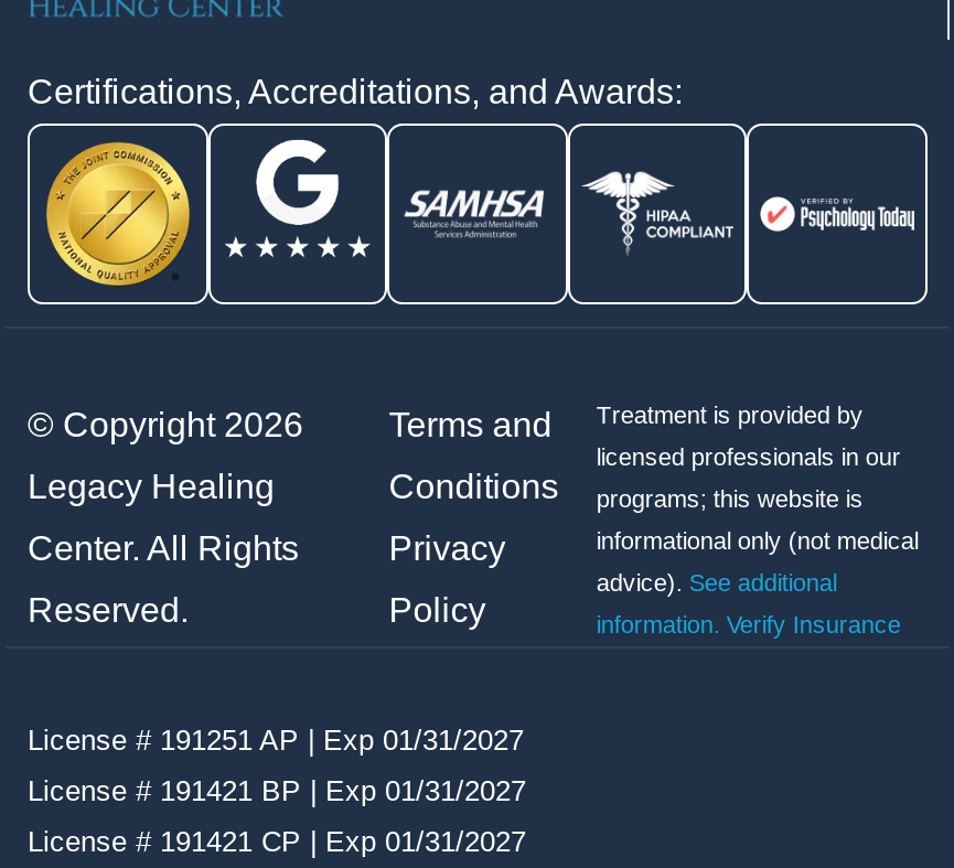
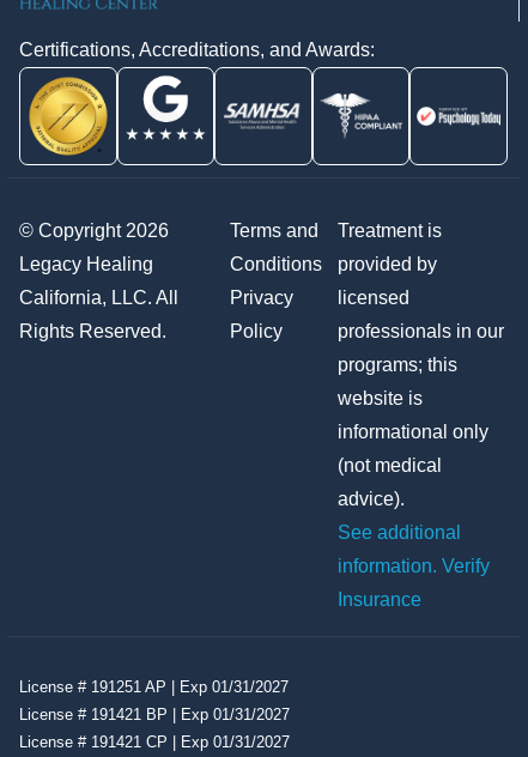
- Center. All Rights
+ California, LLC. All

- Reserved.
+ Rights Reserved.
